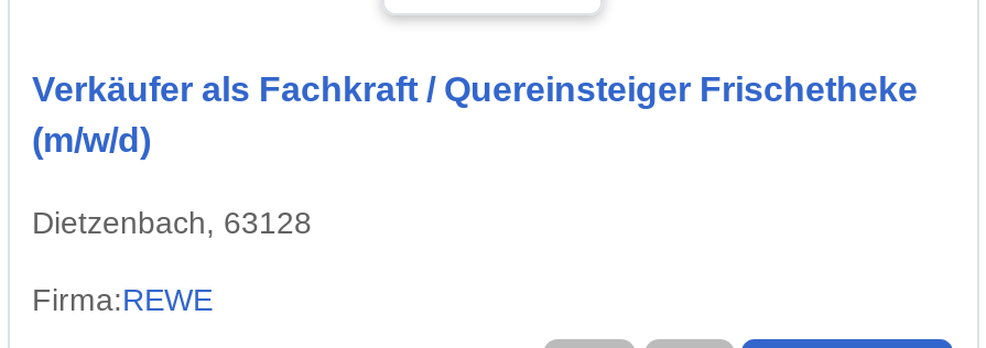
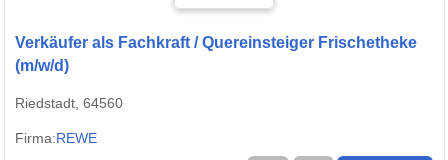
- Dietzenbach, 63128
+ Riedstadt, 64560
